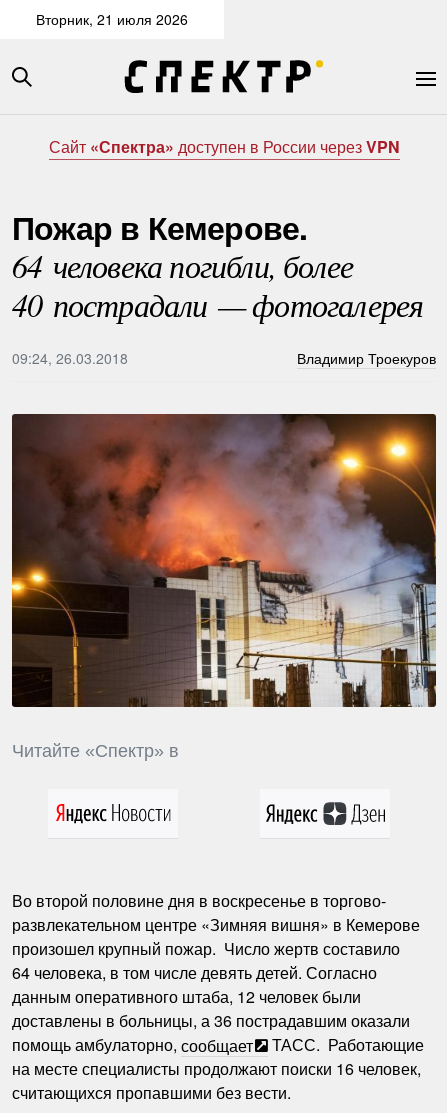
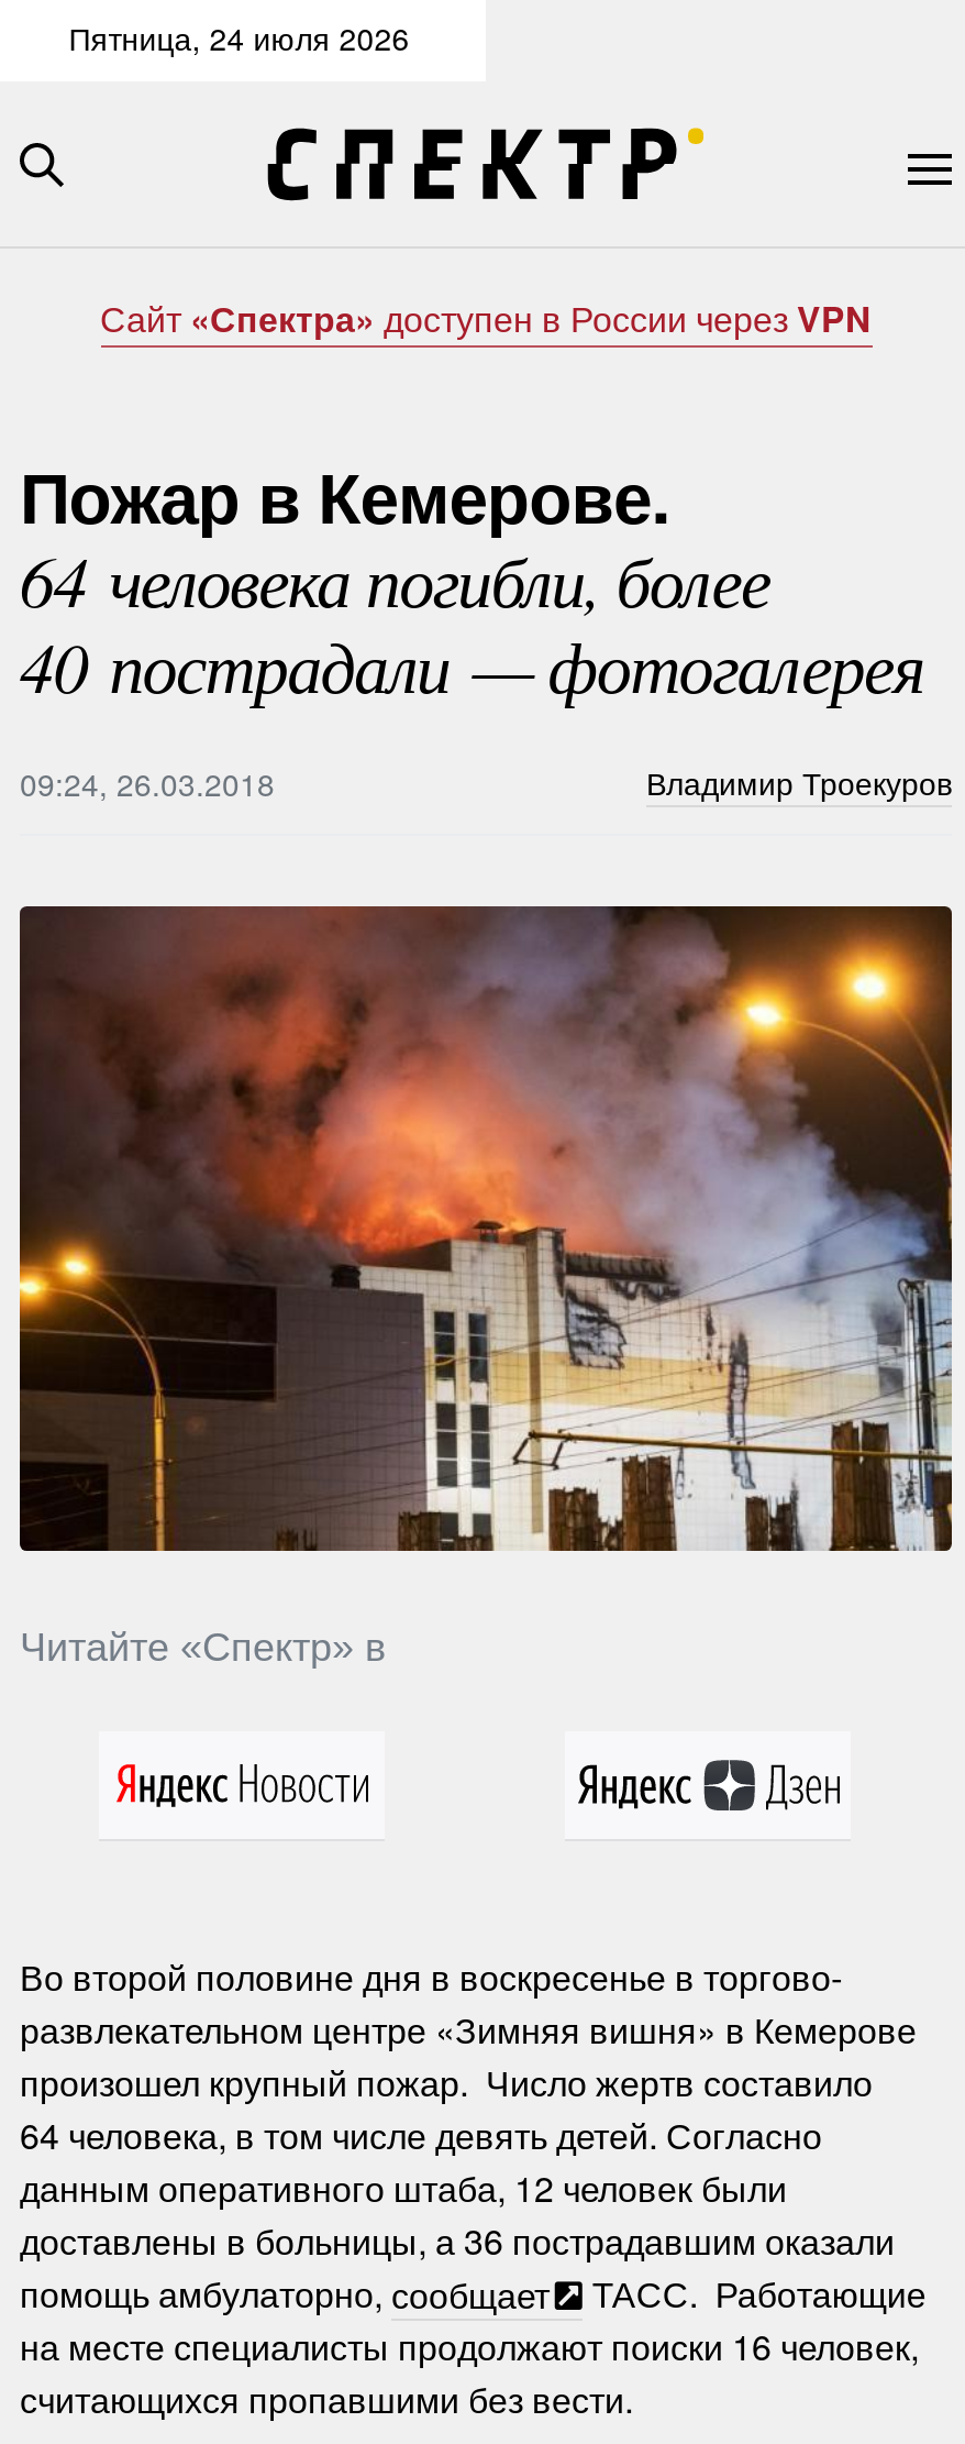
- Вторник, 21 июля 2026
+ Пятница, 24 июля 2026
